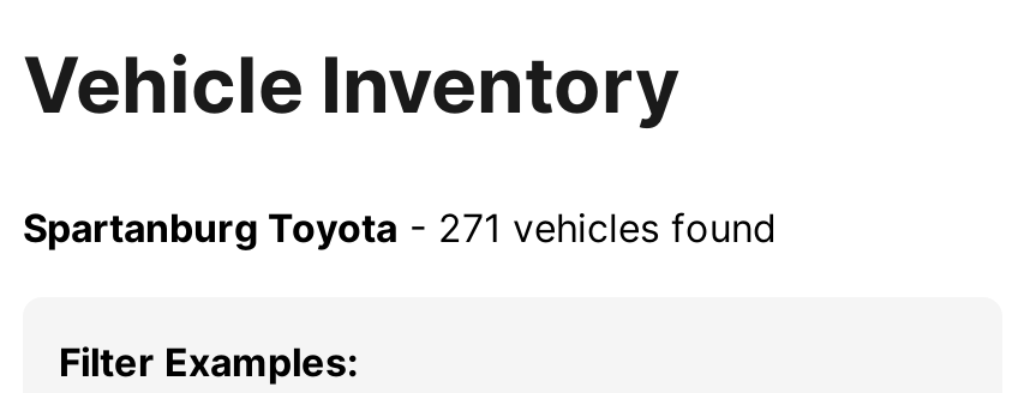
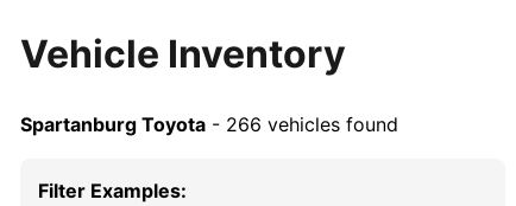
- Spartanburg Toyota - 271 vehicles found
+ Spartanburg Toyota - 266 vehicles found
